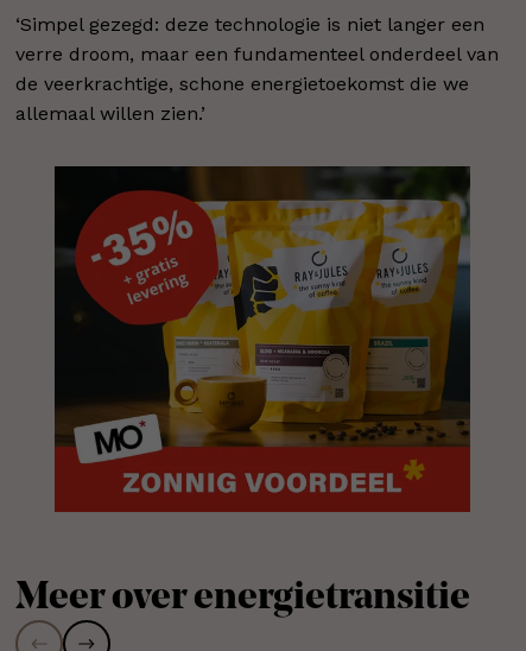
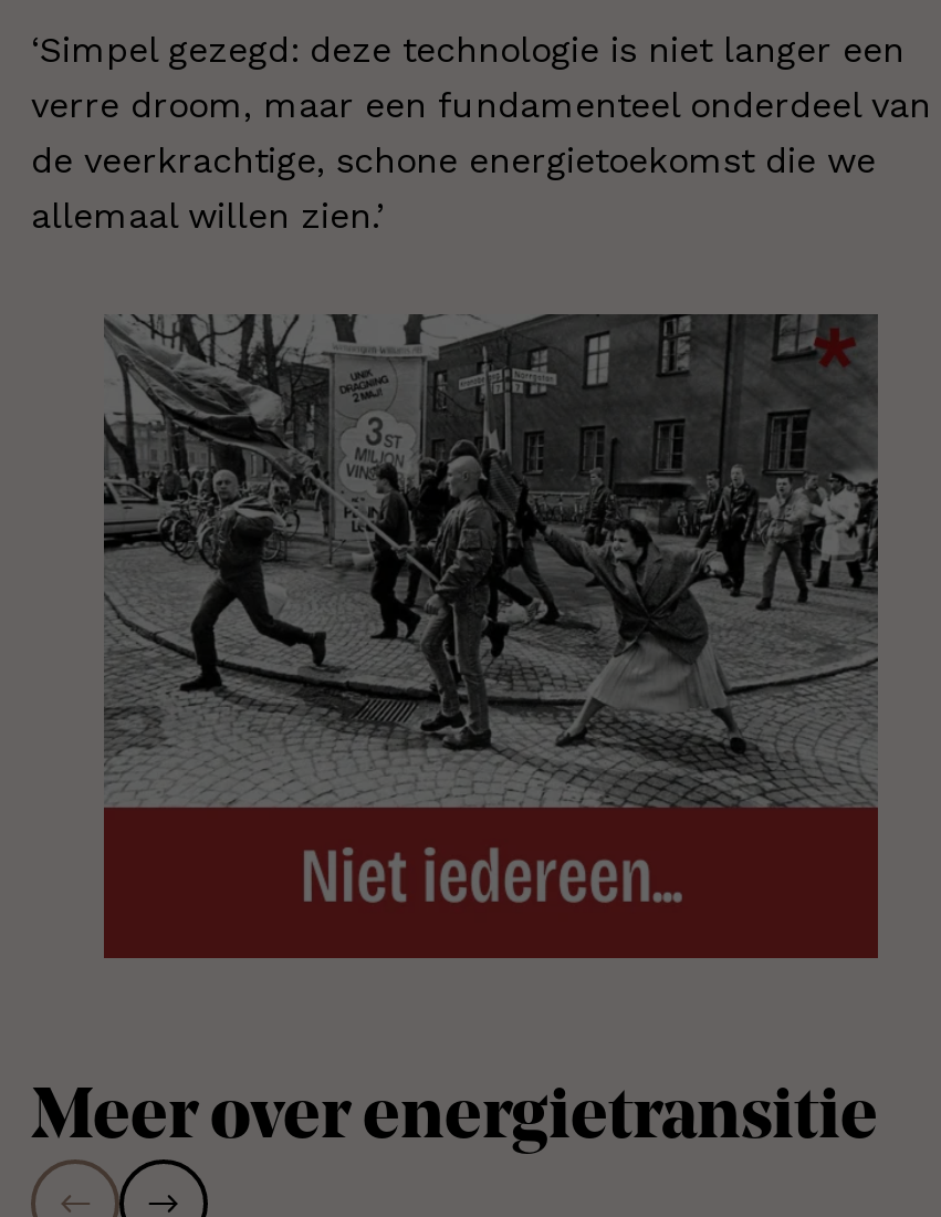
- [image]
+ [image]
